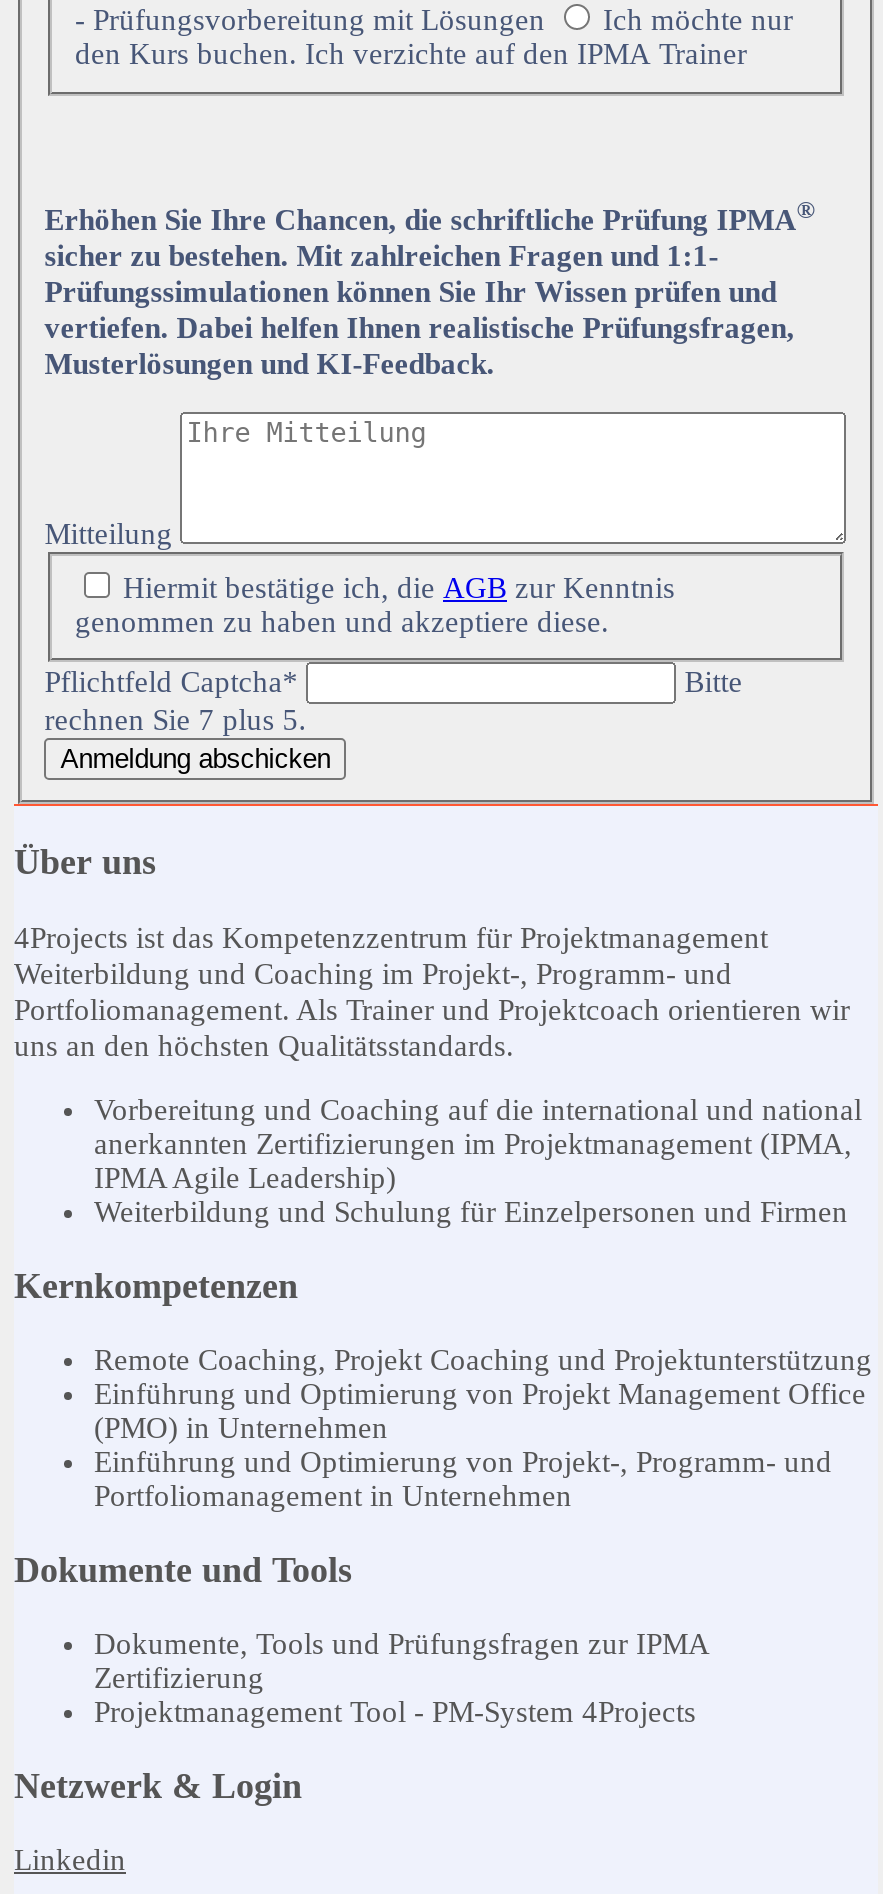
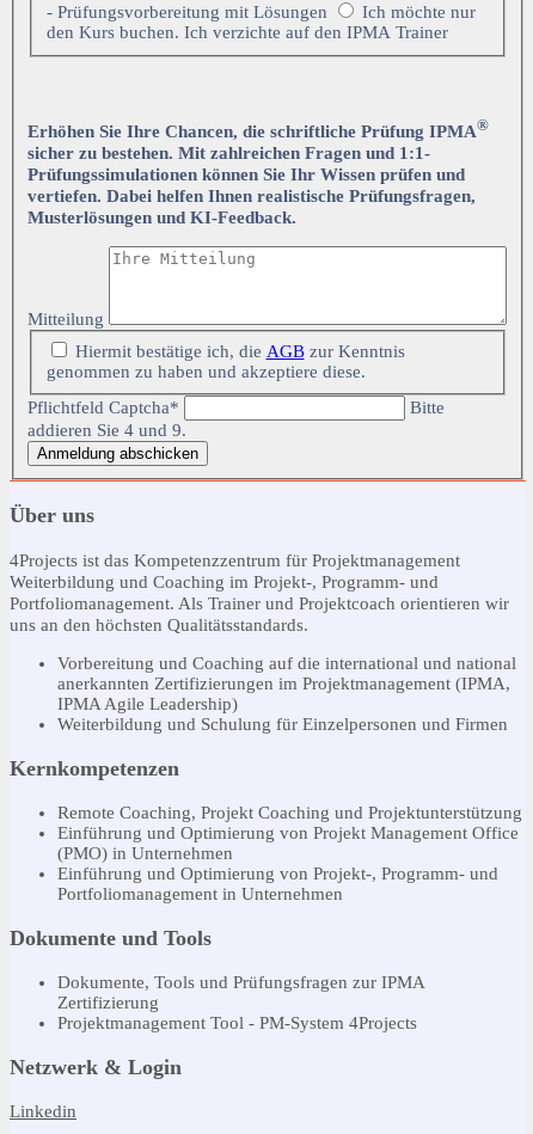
- rechnen Sie 7 plus 5.
+ addieren Sie 4 und 9.
